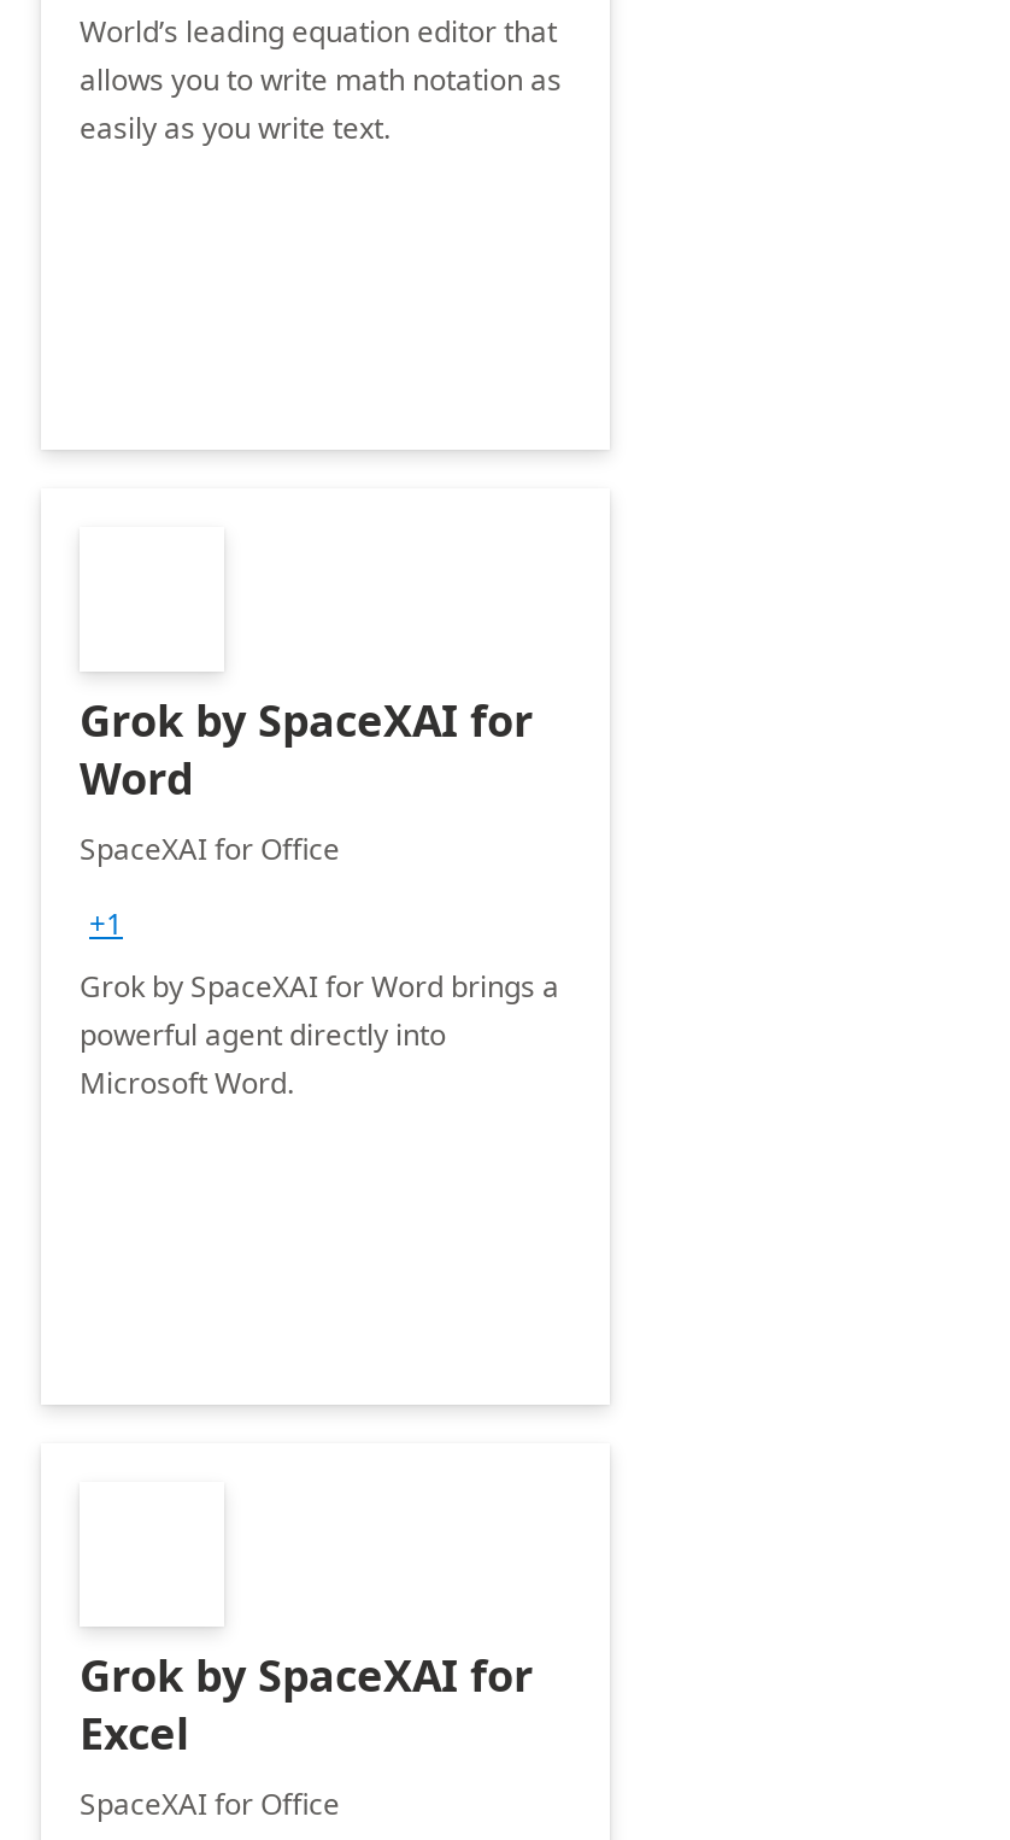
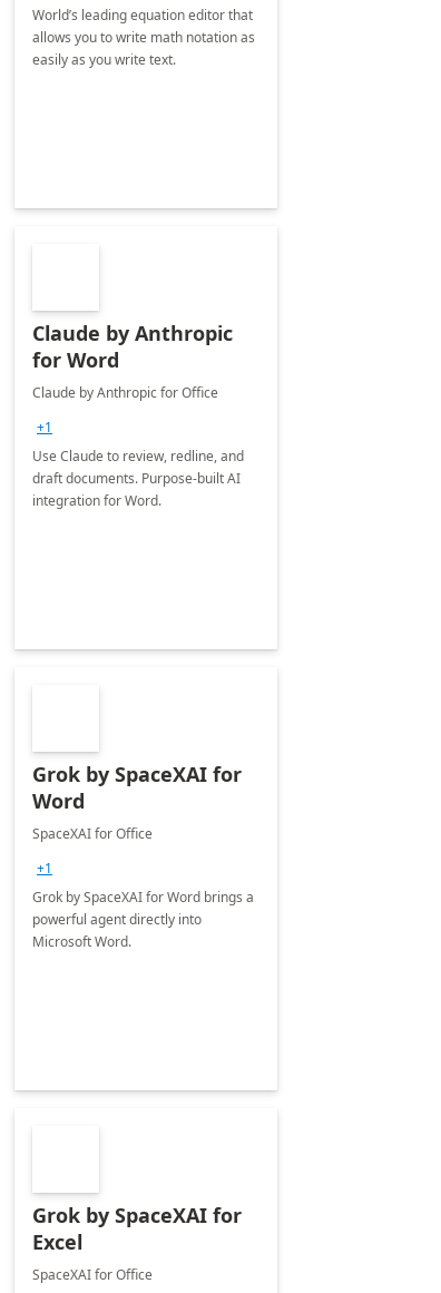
+ Claude by Anthropic
+ for Word
+ Claude by Anthropic for Office
+ +1
+ Use Claude to review, redline, and
+ draft documents. Purpose-built AI
+ integration for Word.
